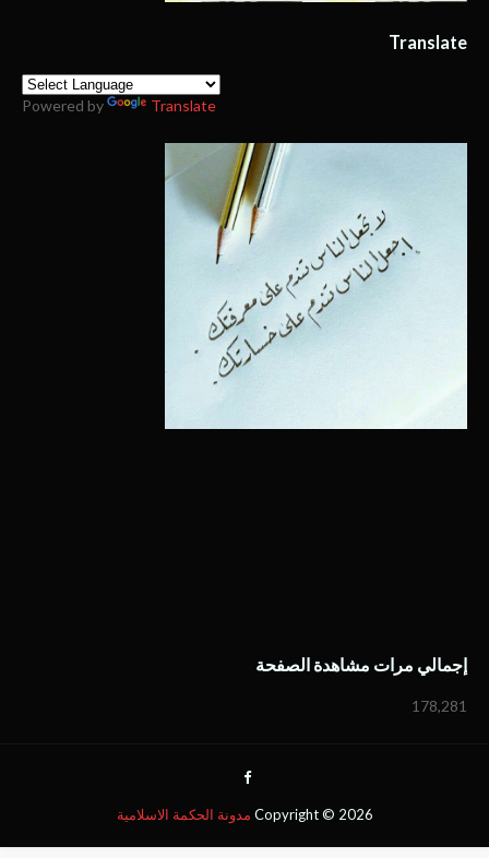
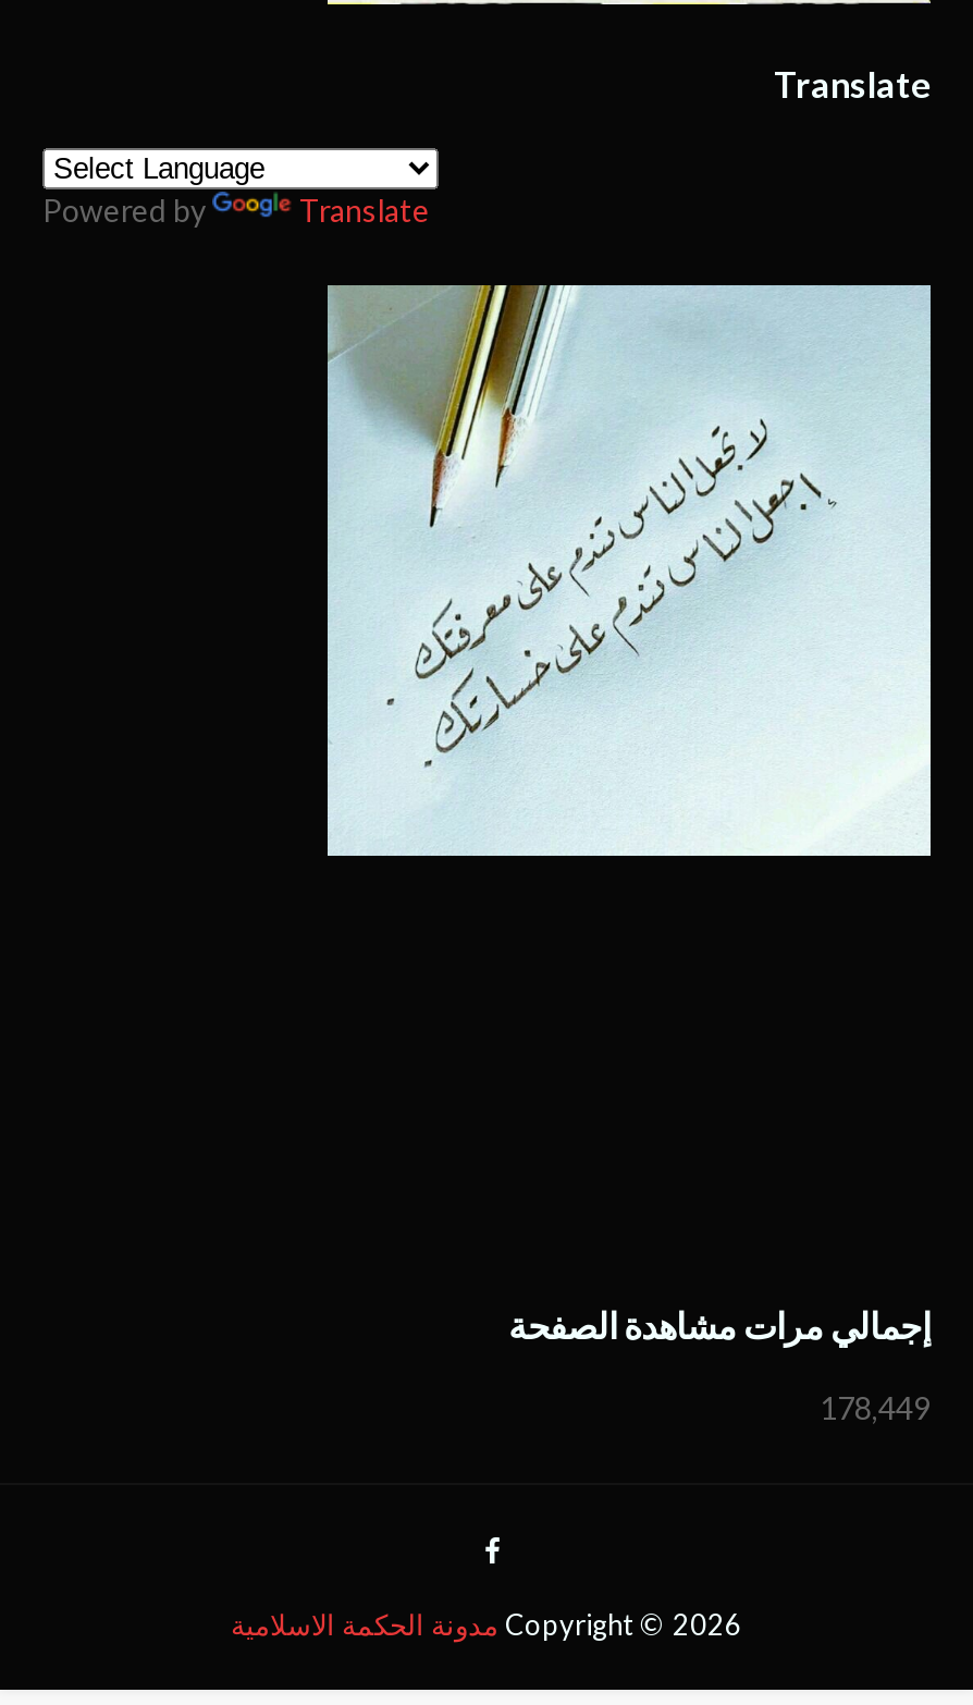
- 178,281
+ 178,449
